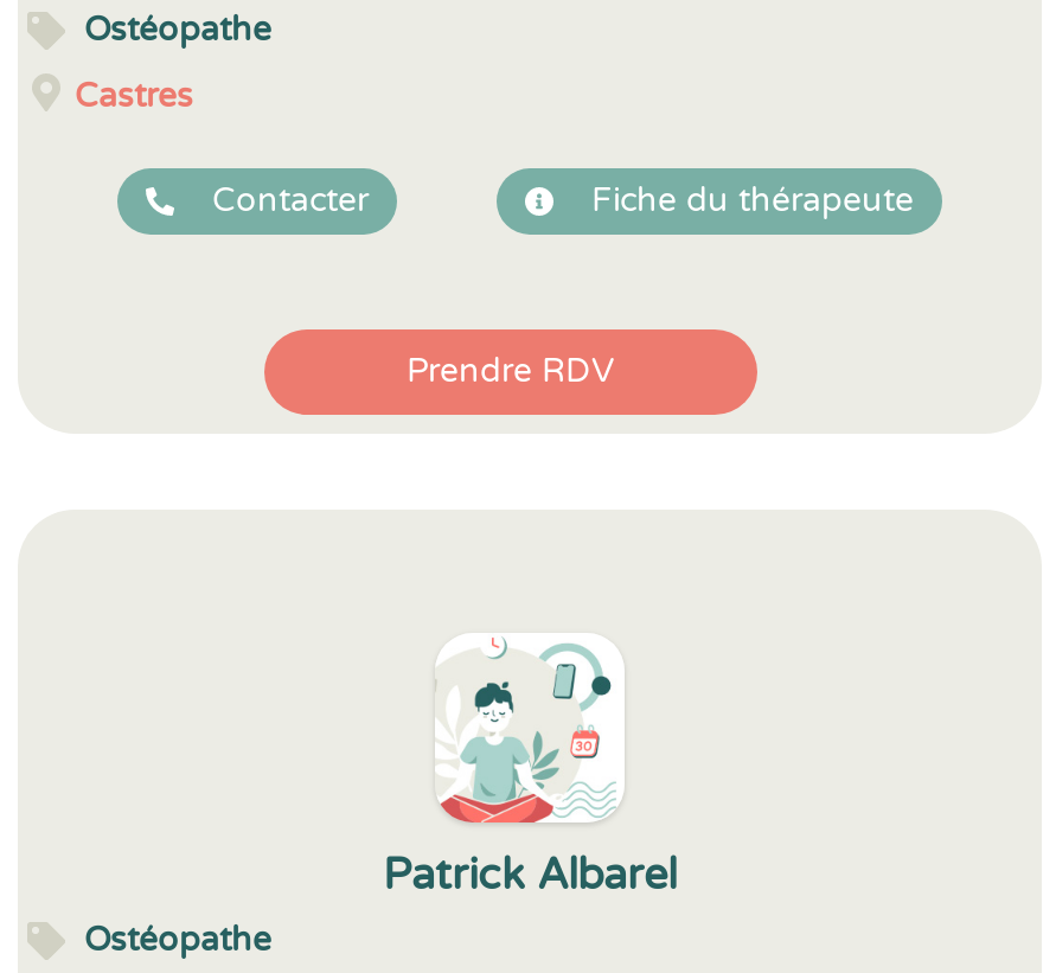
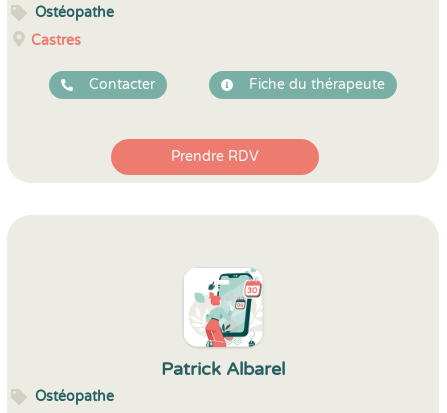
- [image]
+ [image]
